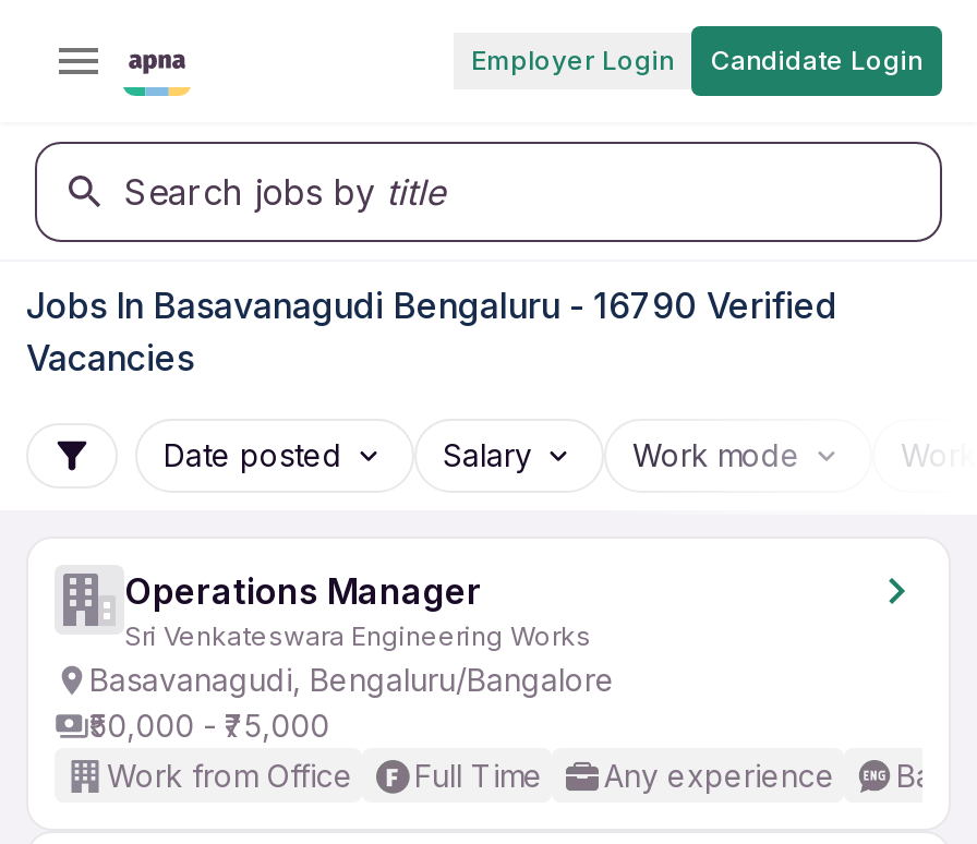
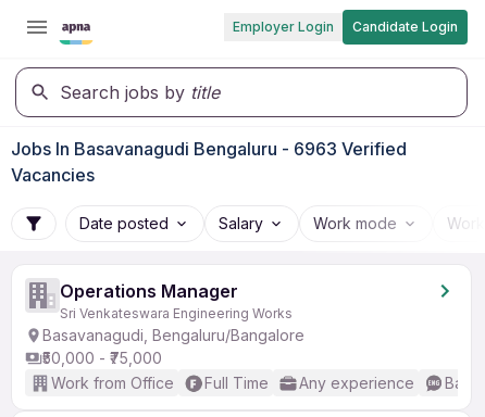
- Jobs In Basavanagudi Bengaluru - 16790 Verified
+ Jobs In Basavanagudi Bengaluru - 6963 Verified
